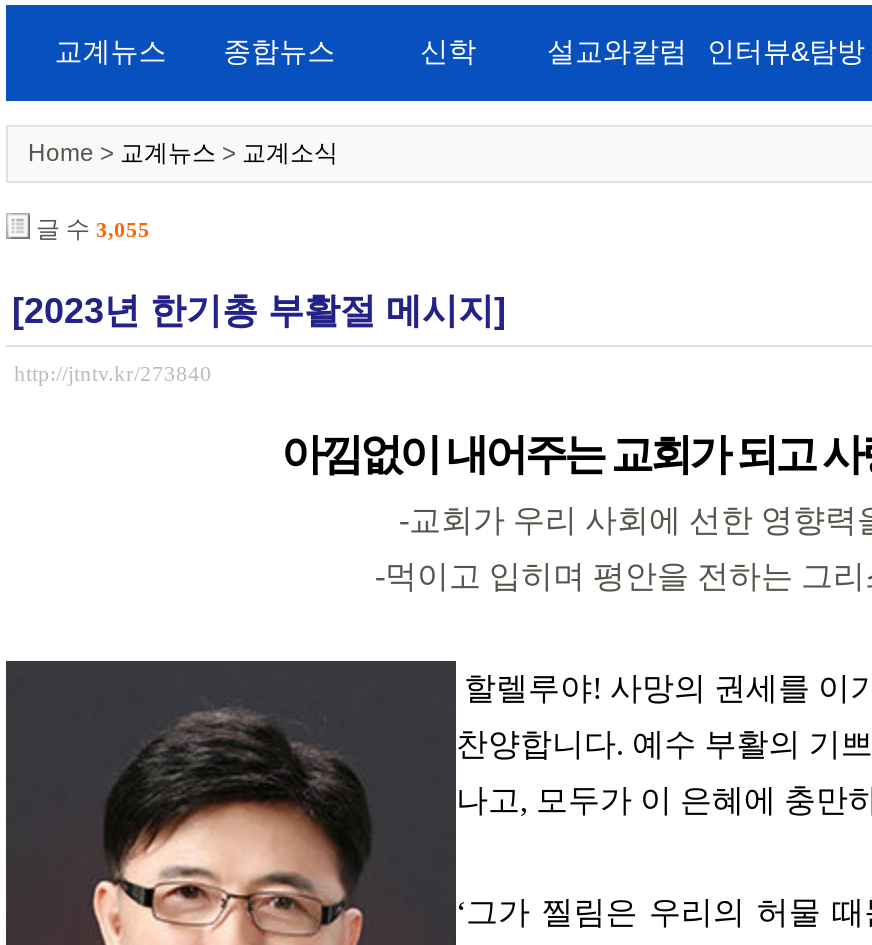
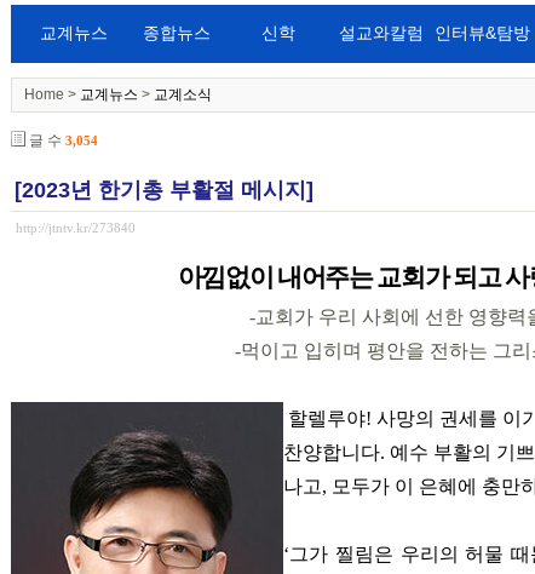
- 글 수 3,055
+ 글 수 3,054
